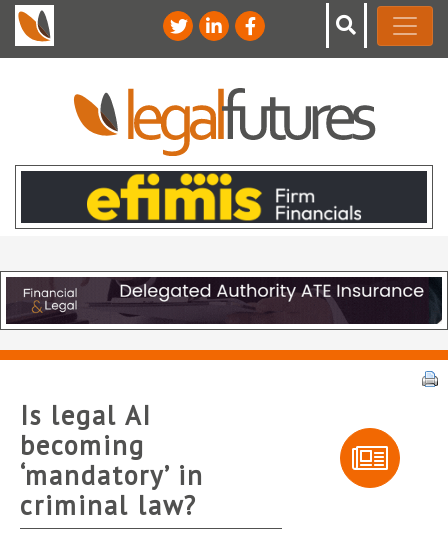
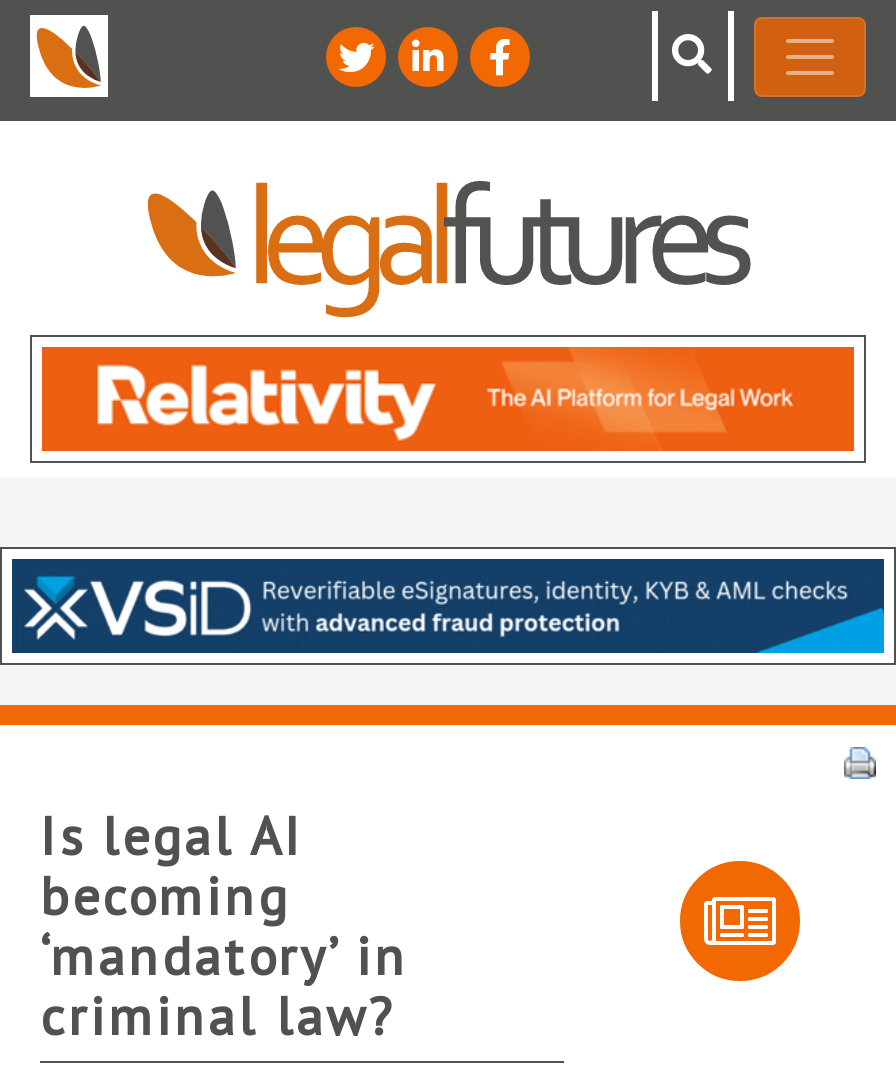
- [image]
+ [image]

- [image]
+ [image]
